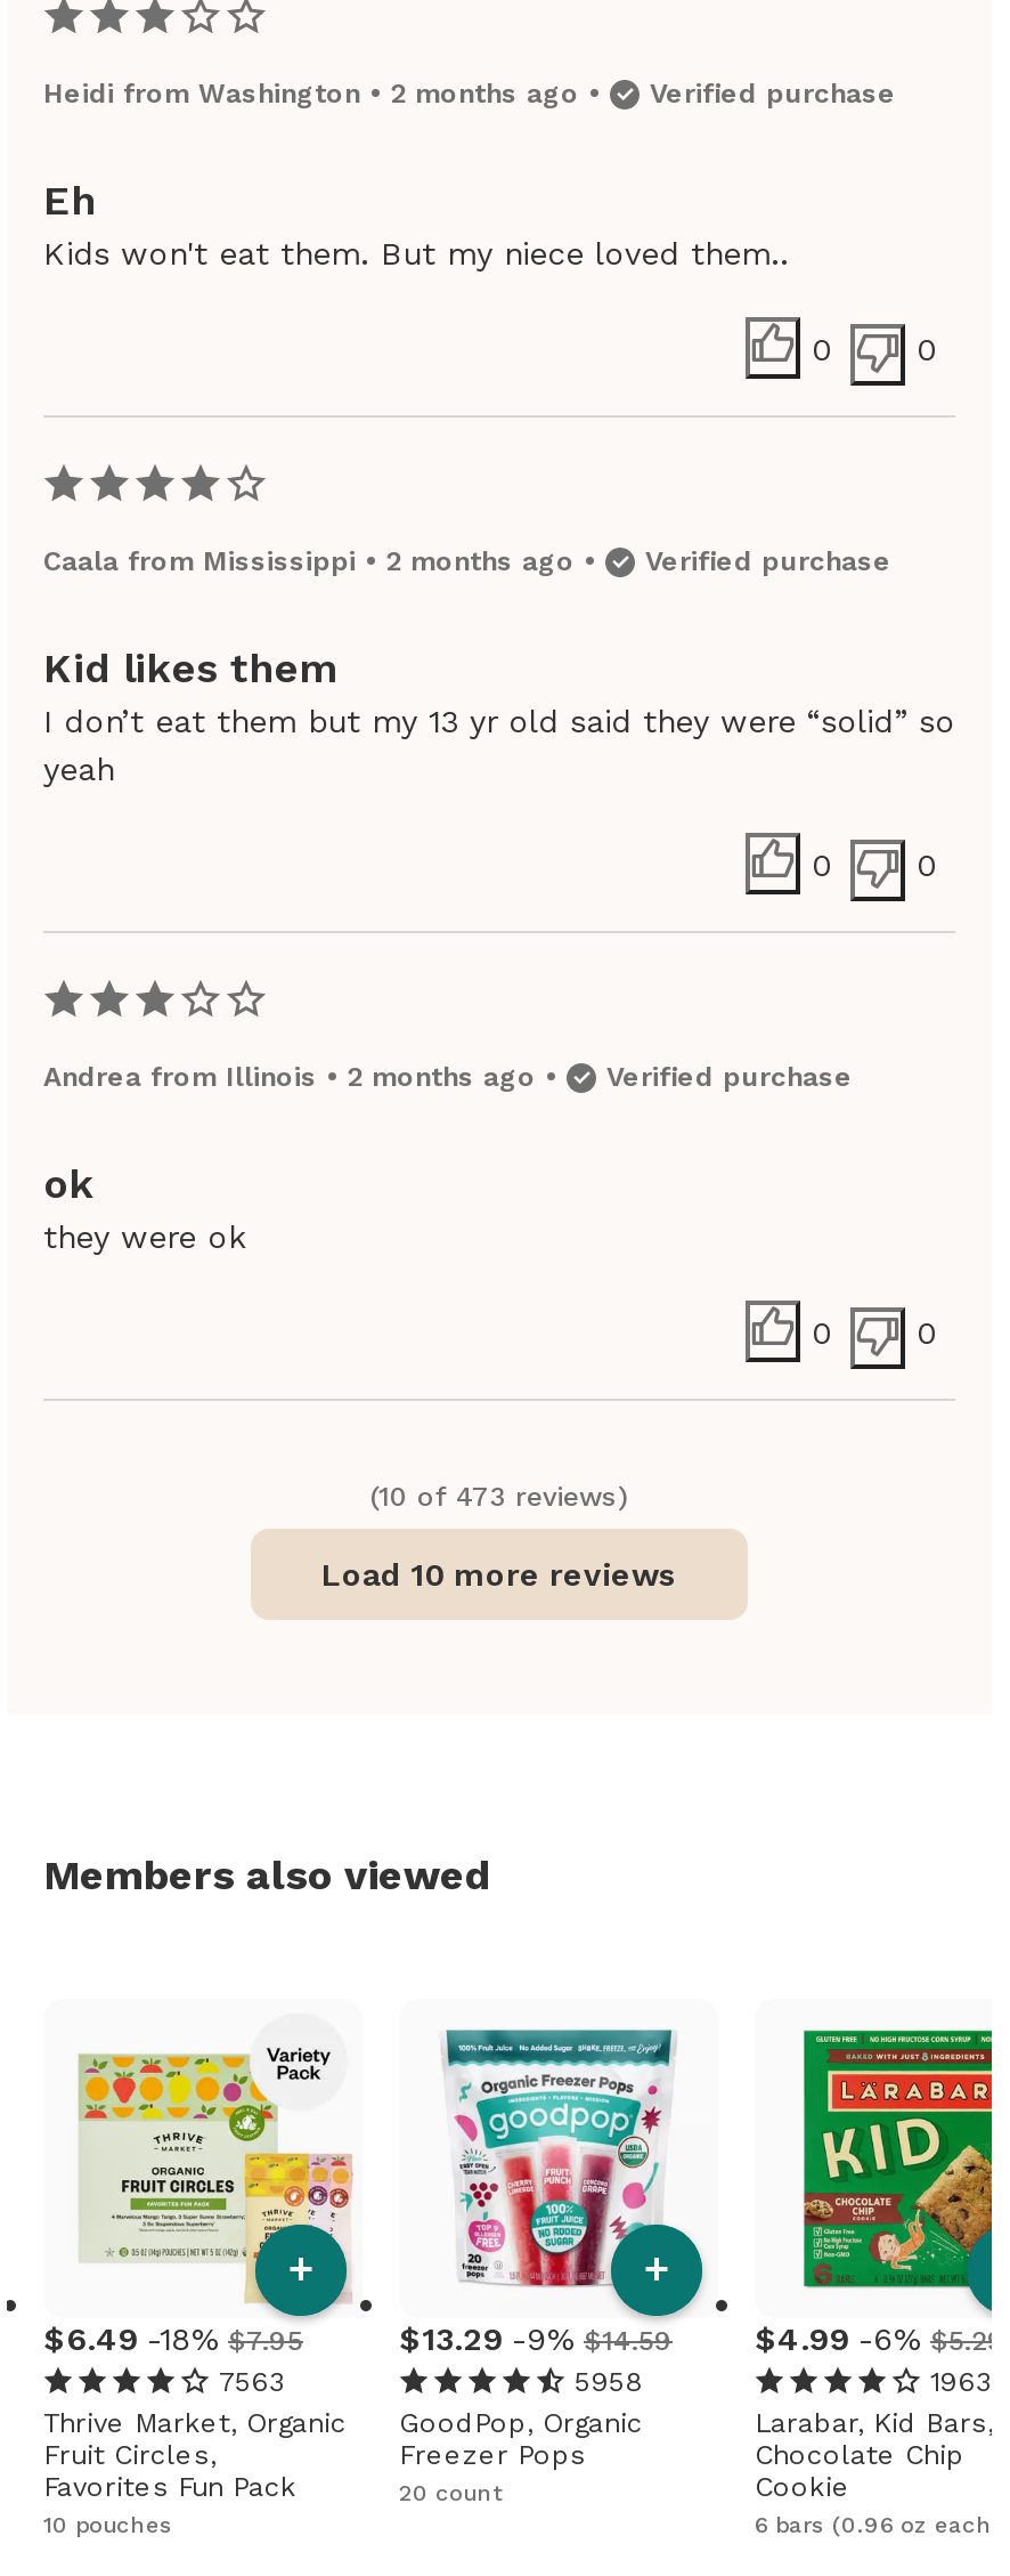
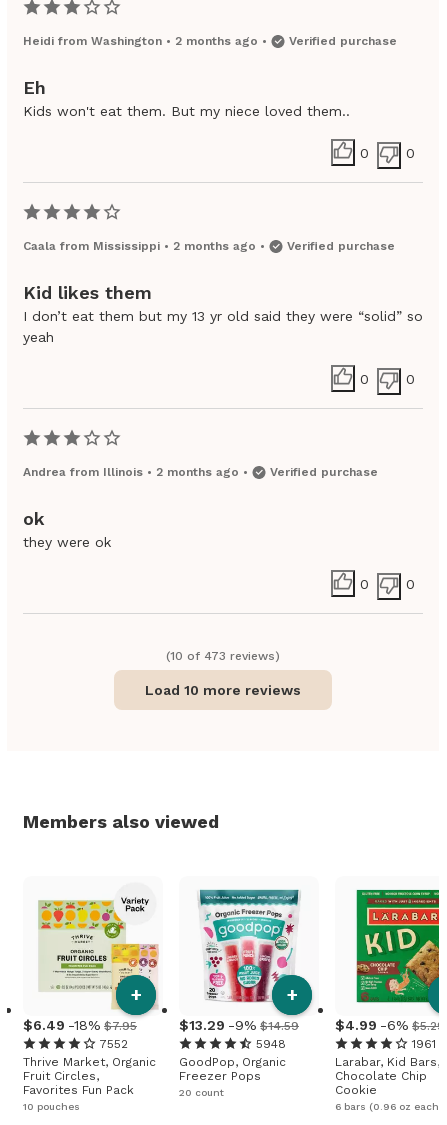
- 7563
+ 7552

- 5958
+ 5948

- 1963
+ 1961
